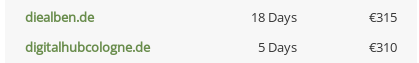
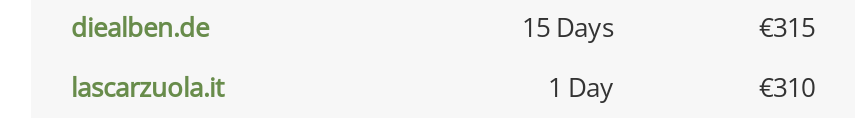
- 18 Days
+ 15 Days

- digitalhubcologne.de
- 5 Days
+ lascarzuola.it
+ 1 Day
